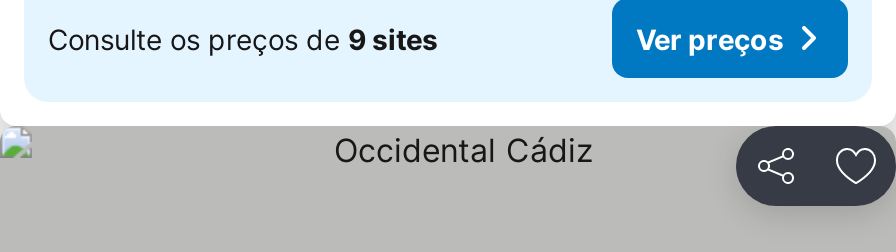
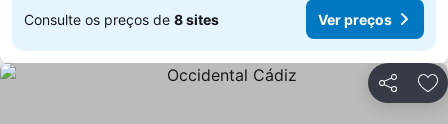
- Consulte os preços de 9 sites
+ Consulte os preços de 8 sites
